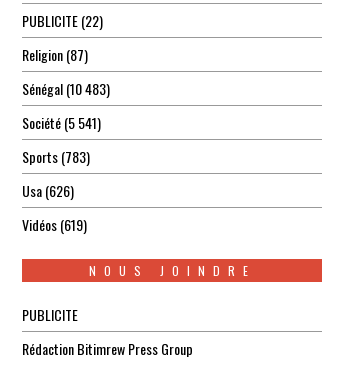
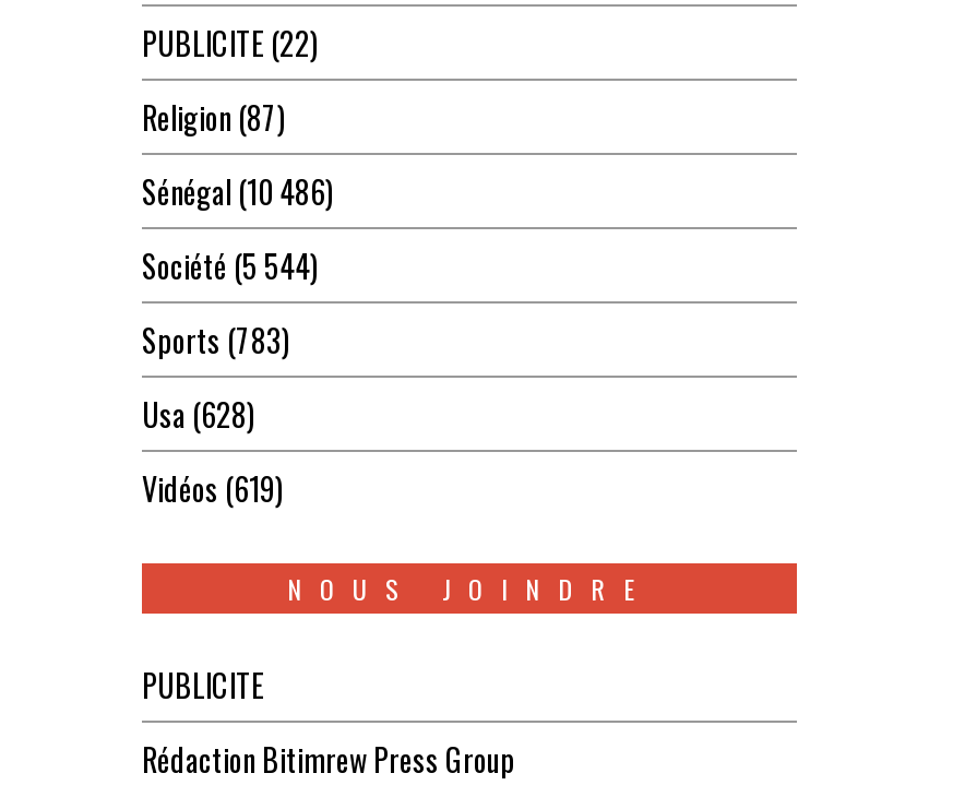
- Sénégal (10 483)
+ Sénégal (10 486)

- Société (5 541)
+ Société (5 544)

- Usa (626)
+ Usa (628)
